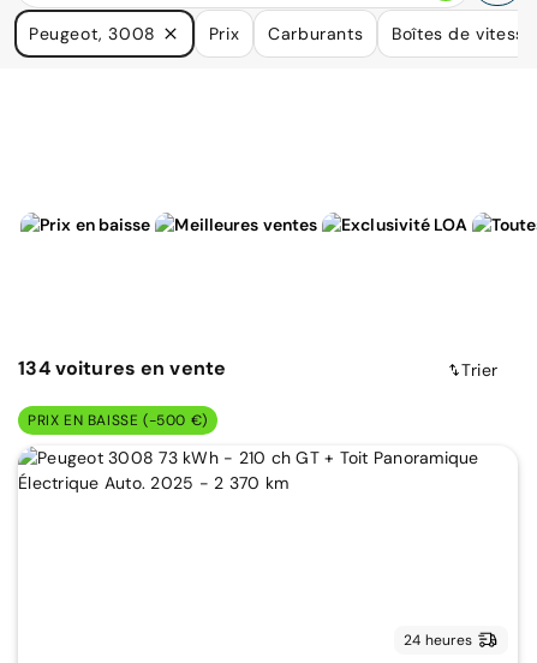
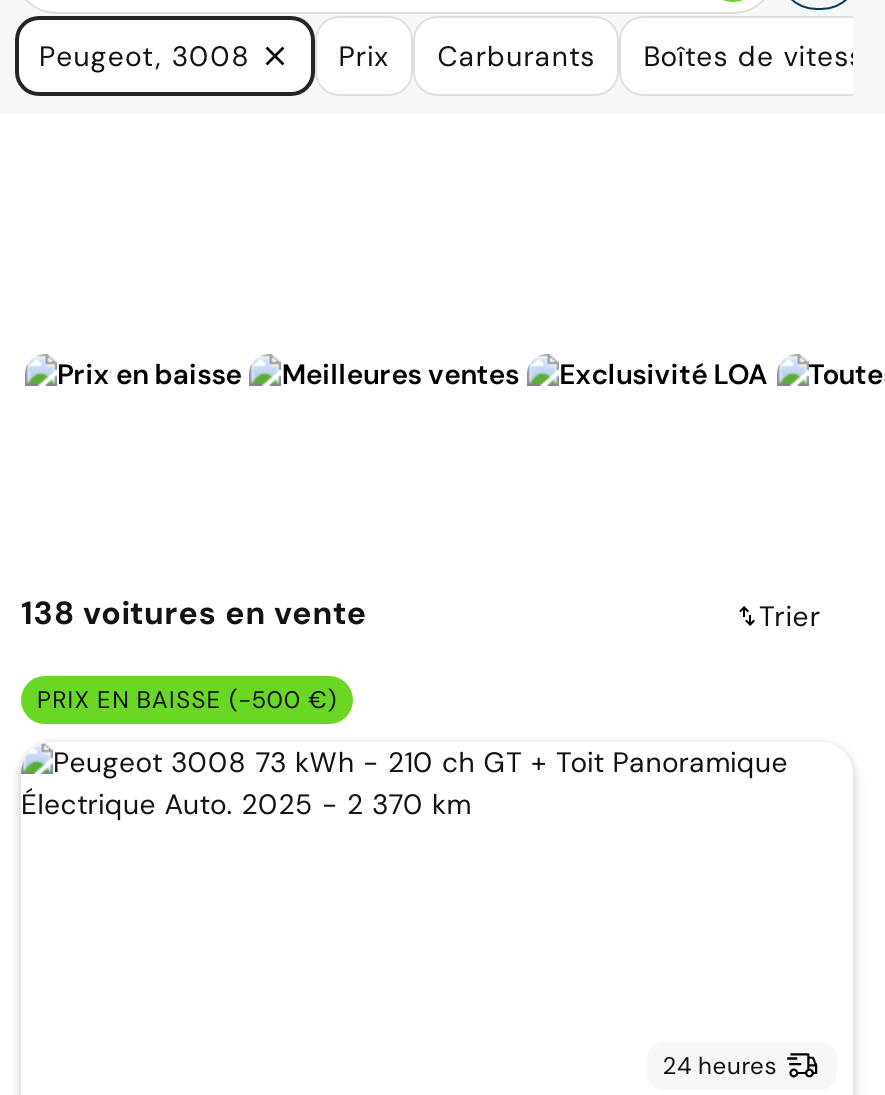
- 134 voitures en vente
+ 138 voitures en vente
